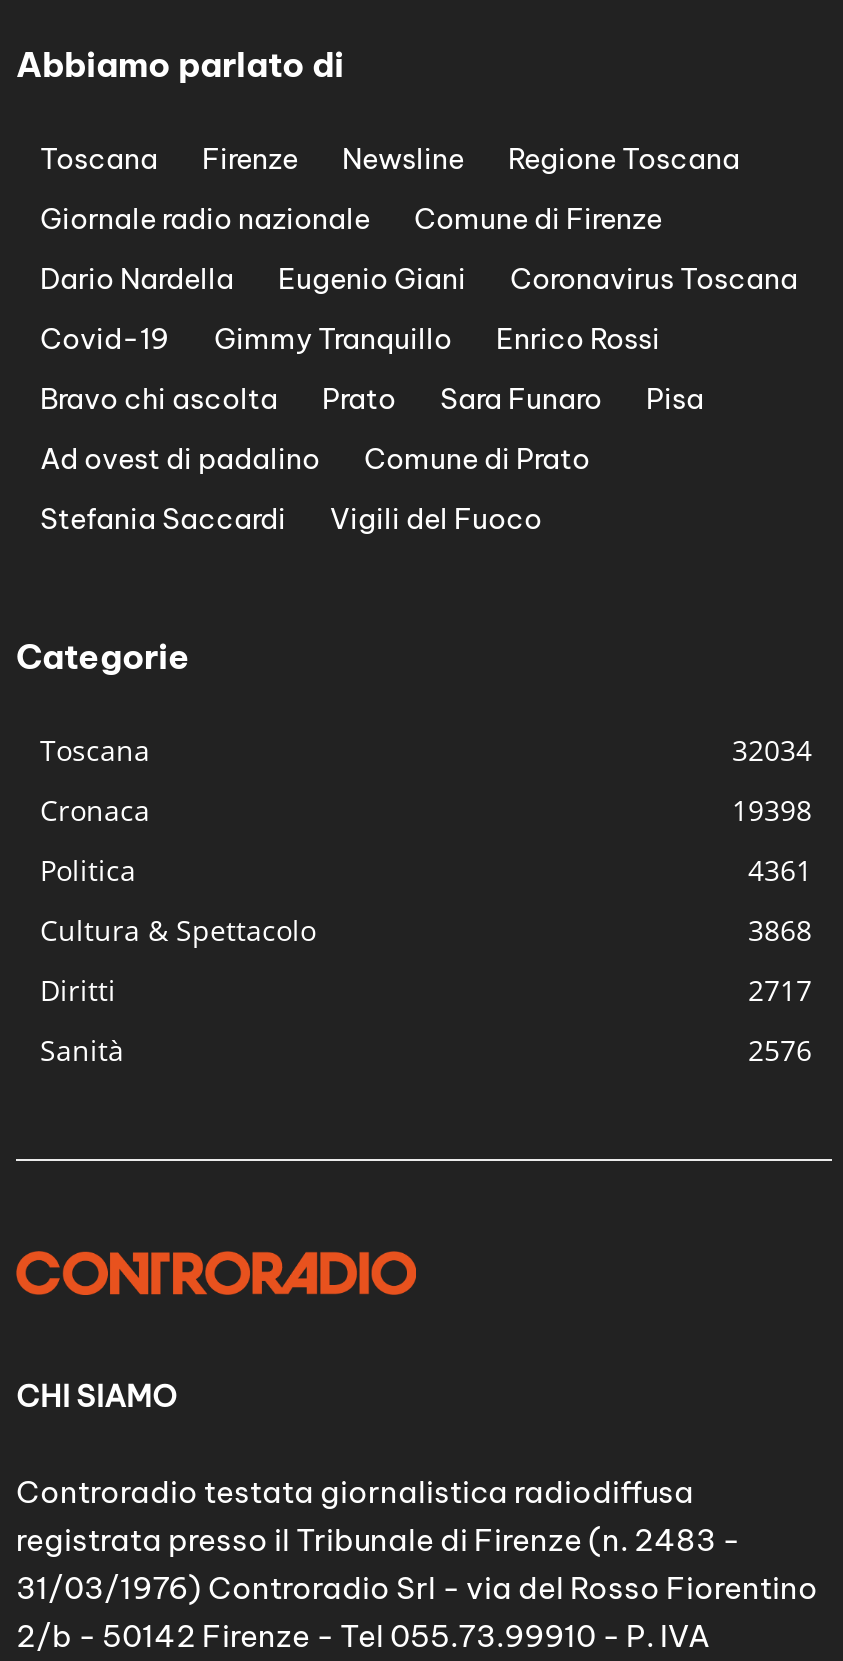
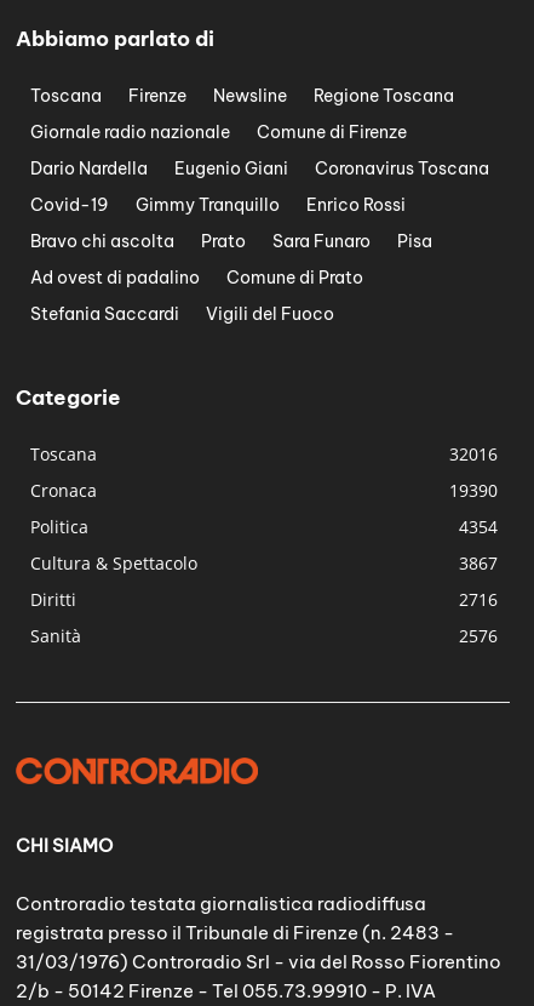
- 32034
+ 32016

- 19398
+ 19390

- 4361
+ 4354

- 3868
+ 3867

- 2717
+ 2716
